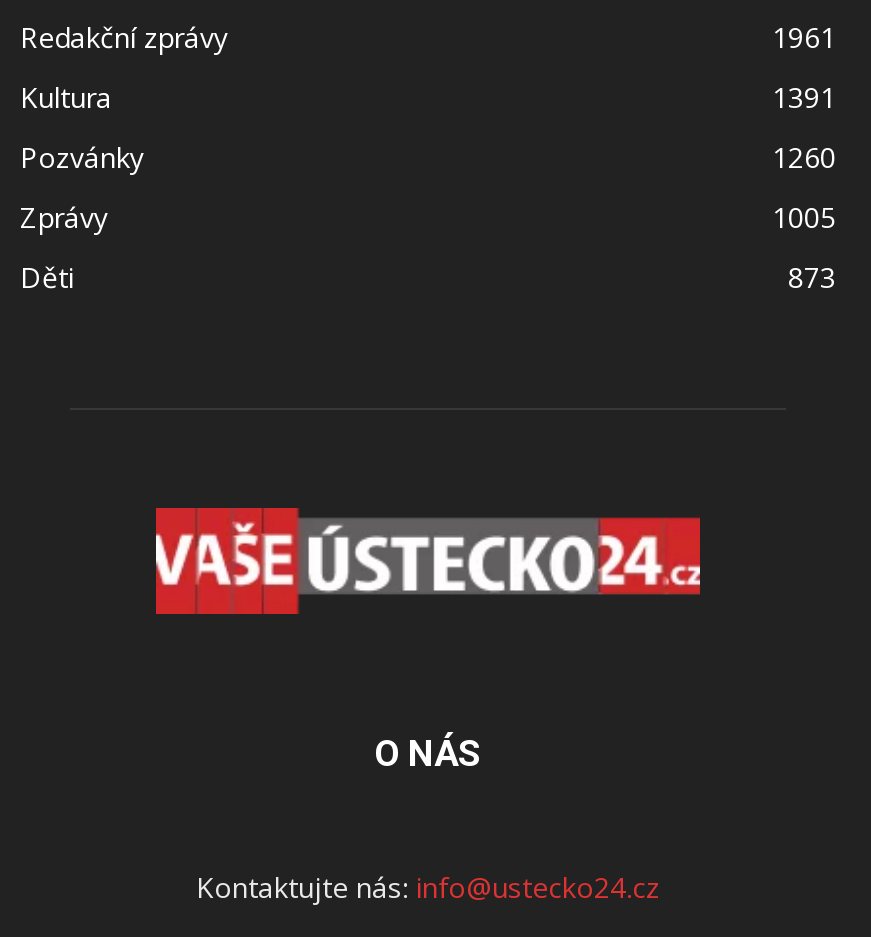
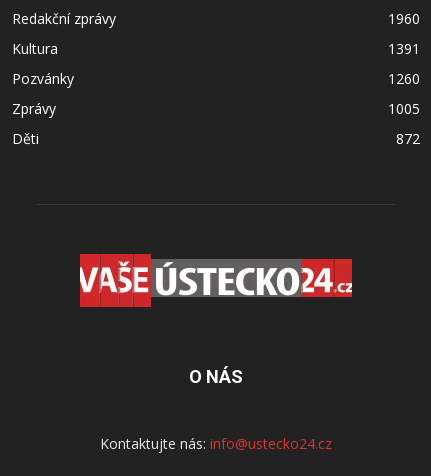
- 1961
+ 1960

- 873
+ 872
